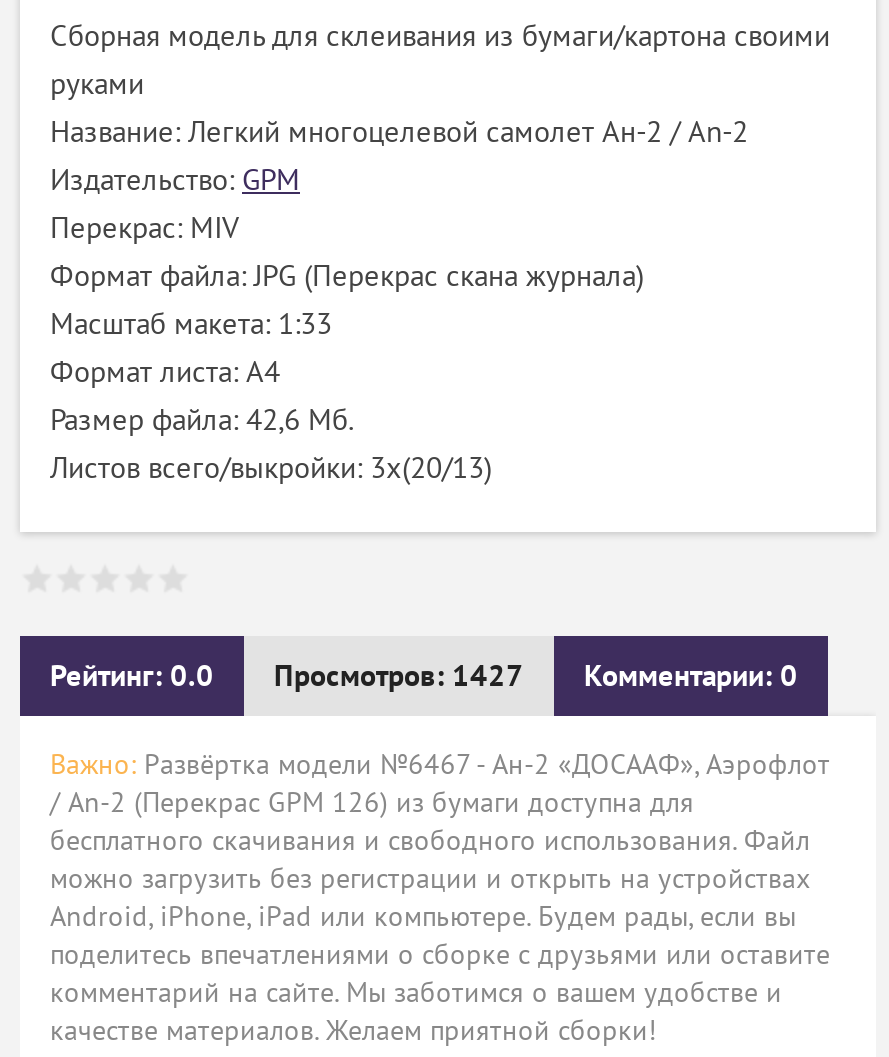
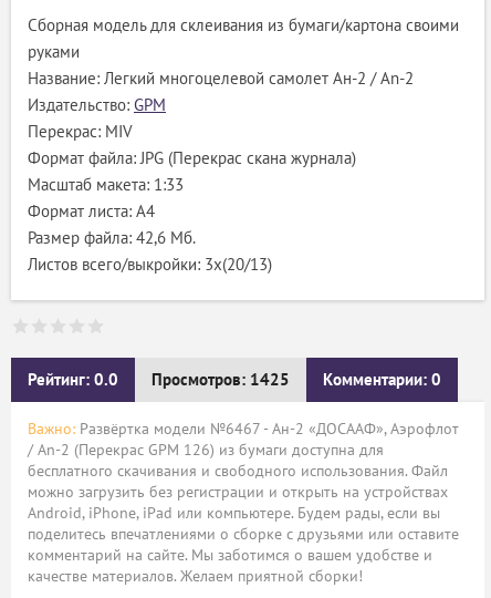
- Рейтинг: 0.0 Просмотров: 1427 Комментарии: 0
+ Рейтинг: 0.0 Просмотров: 1425 Комментарии: 0
